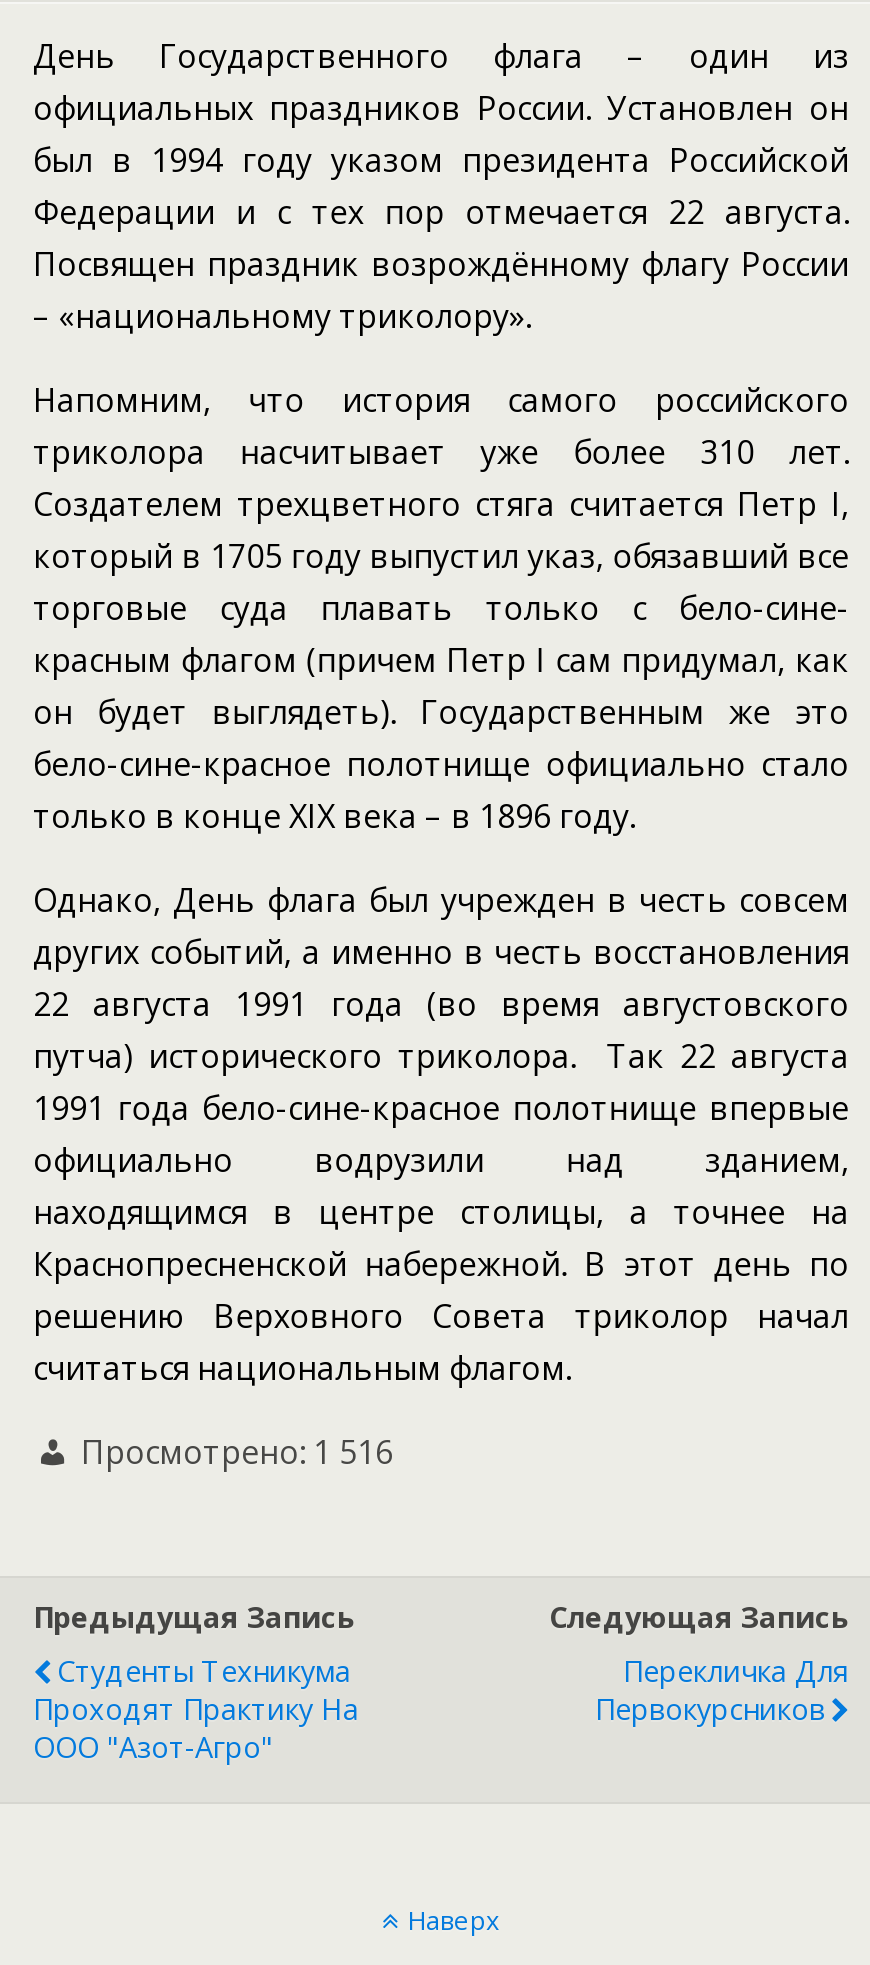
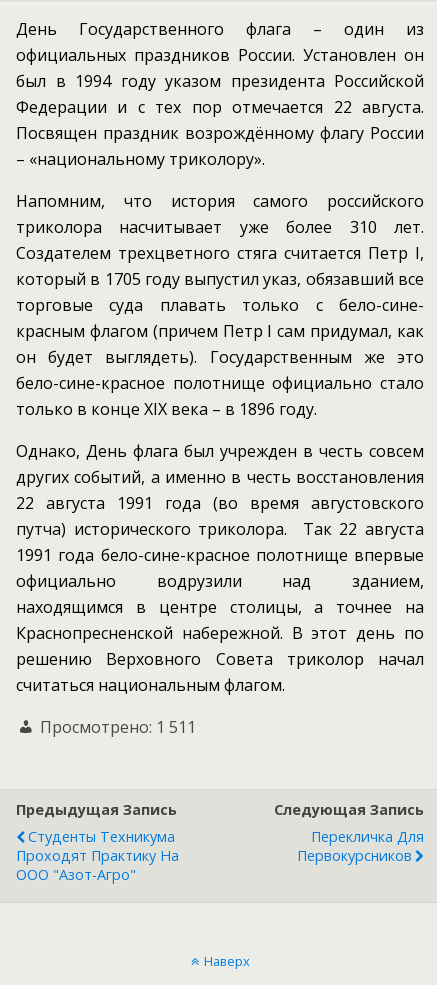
- Просмотрено: 1 516
+ Просмотрено: 1 511
